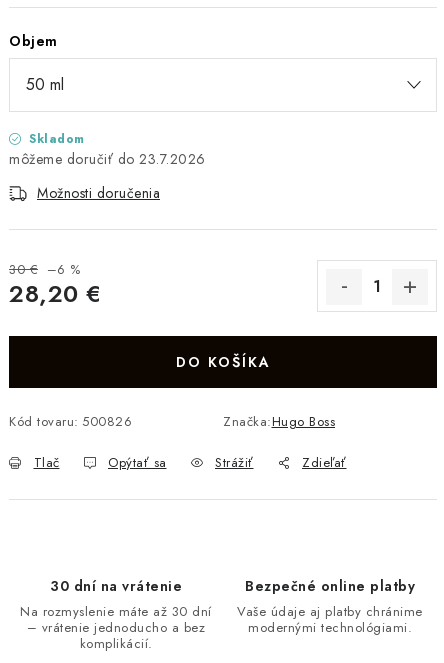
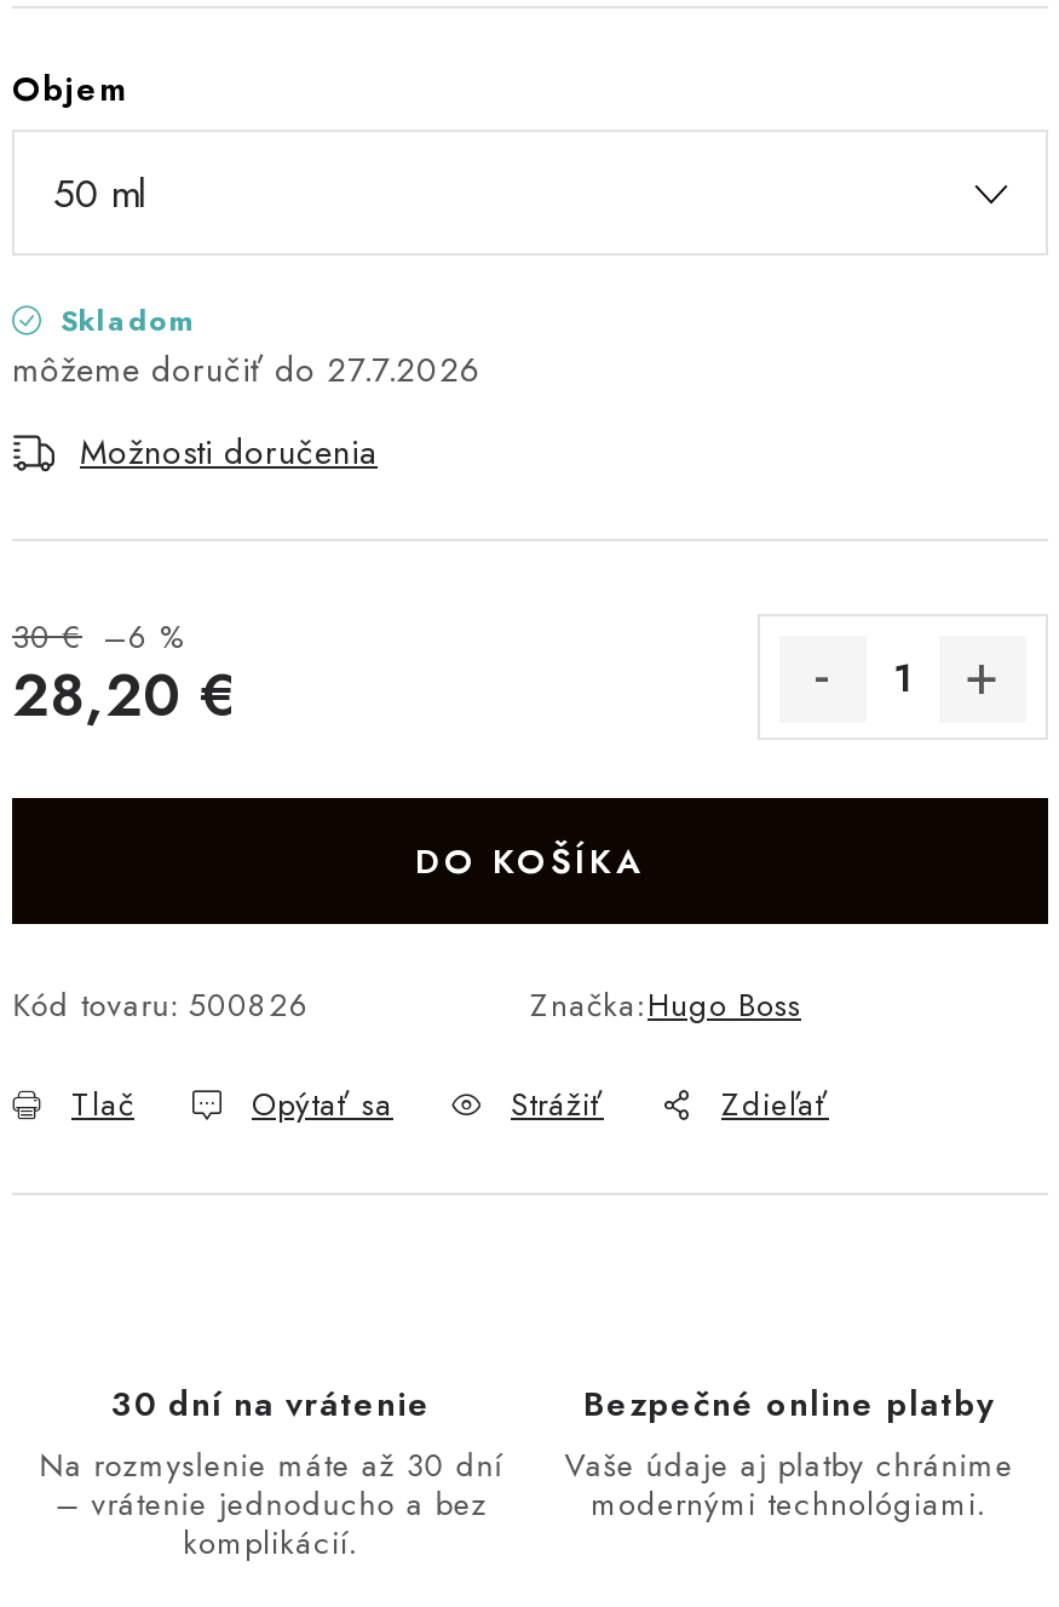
- 23.7.2026
+ 27.7.2026
